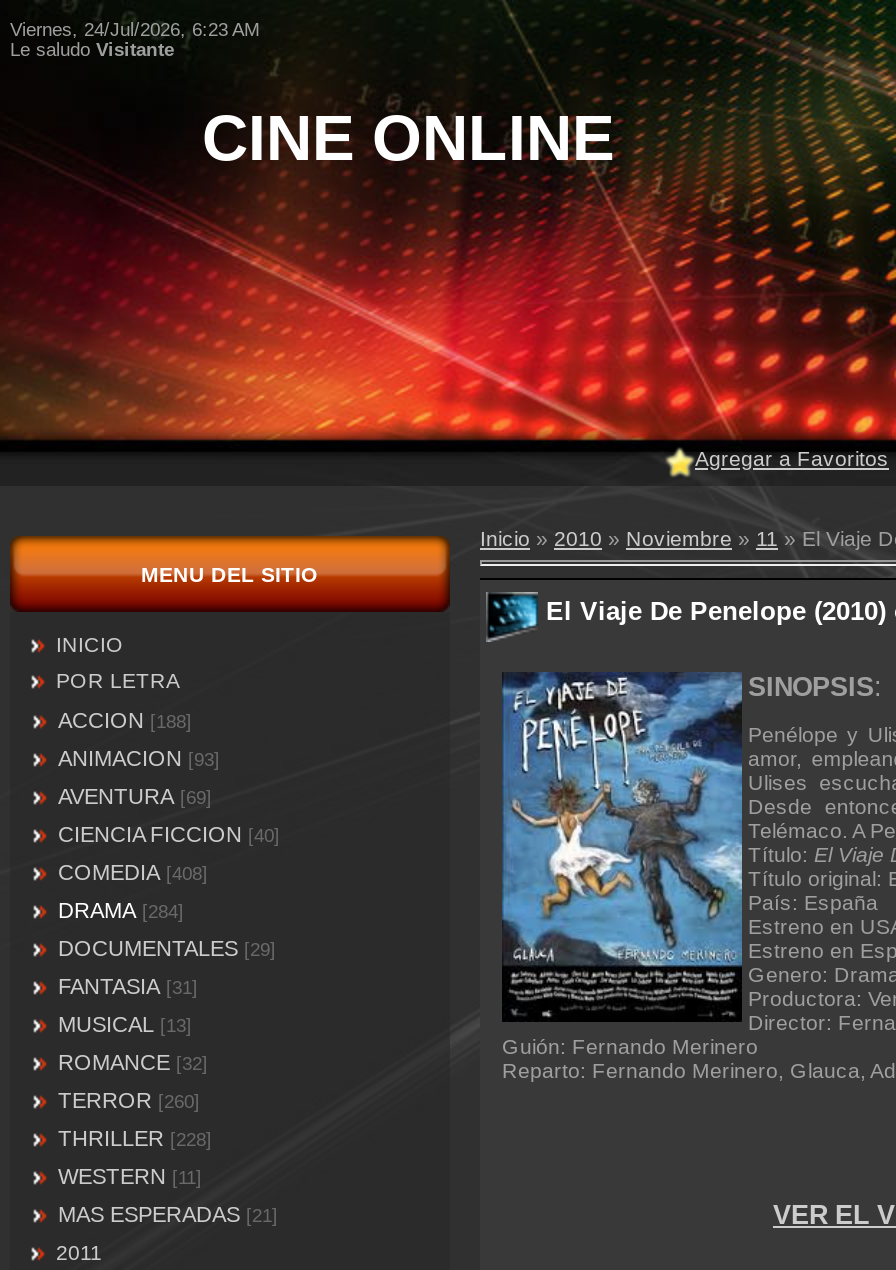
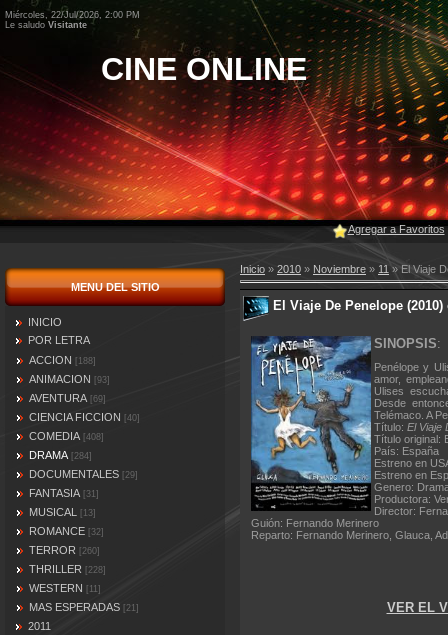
- Viernes, 24/Jul/2026, 6:23 AM
+ Miércoles, 22/Jul/2026, 2:00 PM
